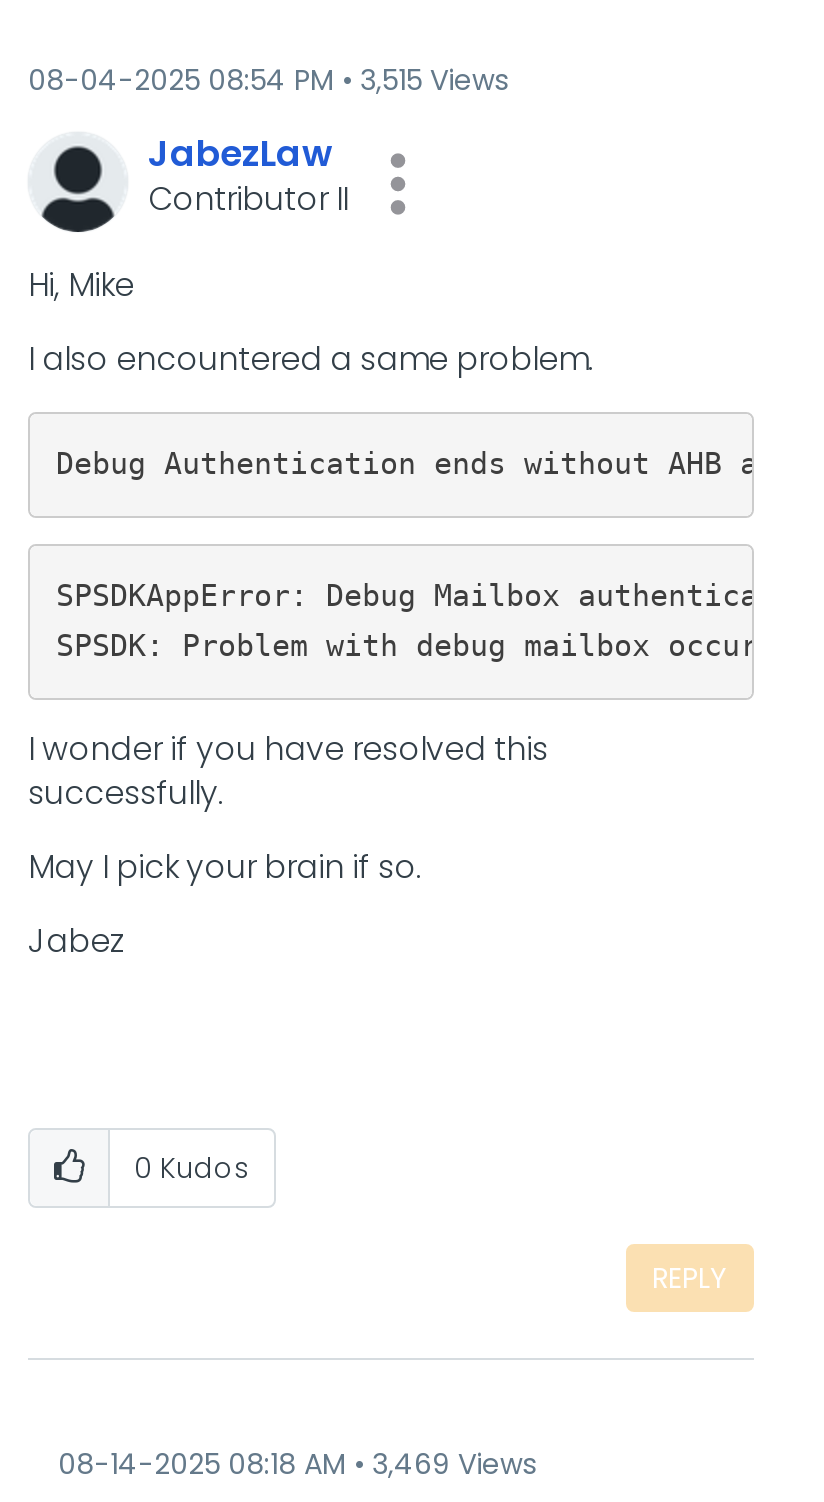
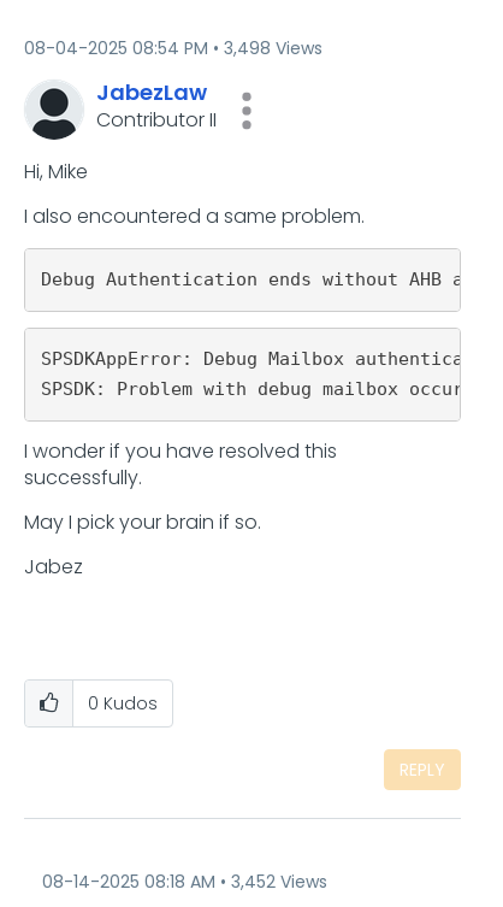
- 08-04-2025 08:54 PM 3,515 Views
+ 08-04-2025 08:54 PM 3,498 Views

- 08-14-2025 08:18 AM 3,469 Views
+ 08-14-2025 08:18 AM 3,452 Views
